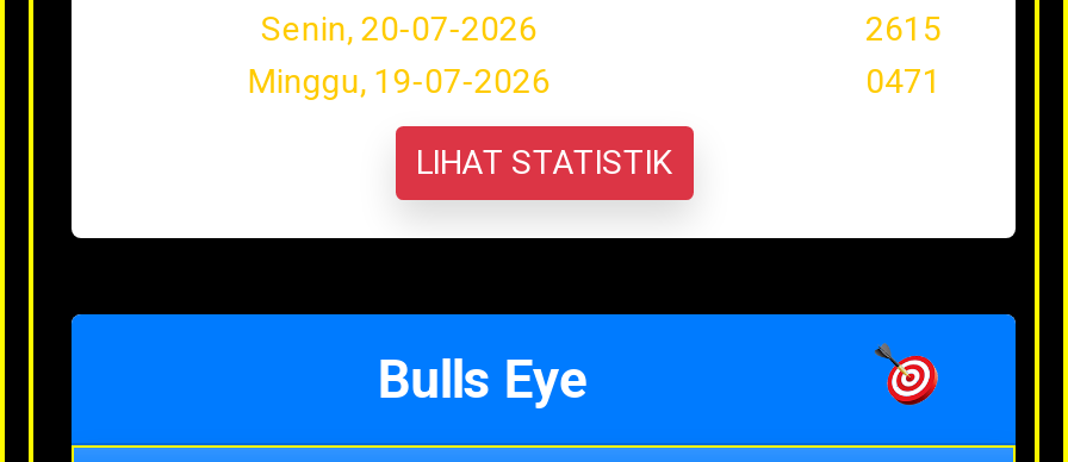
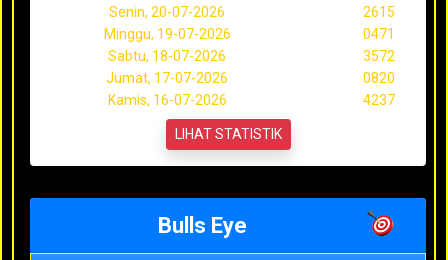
+ Sabtu, 18-07-2026
+ 3572
+ Jumat, 17-07-2026
+ 0820
+ Kamis, 16-07-2026
+ 4237
